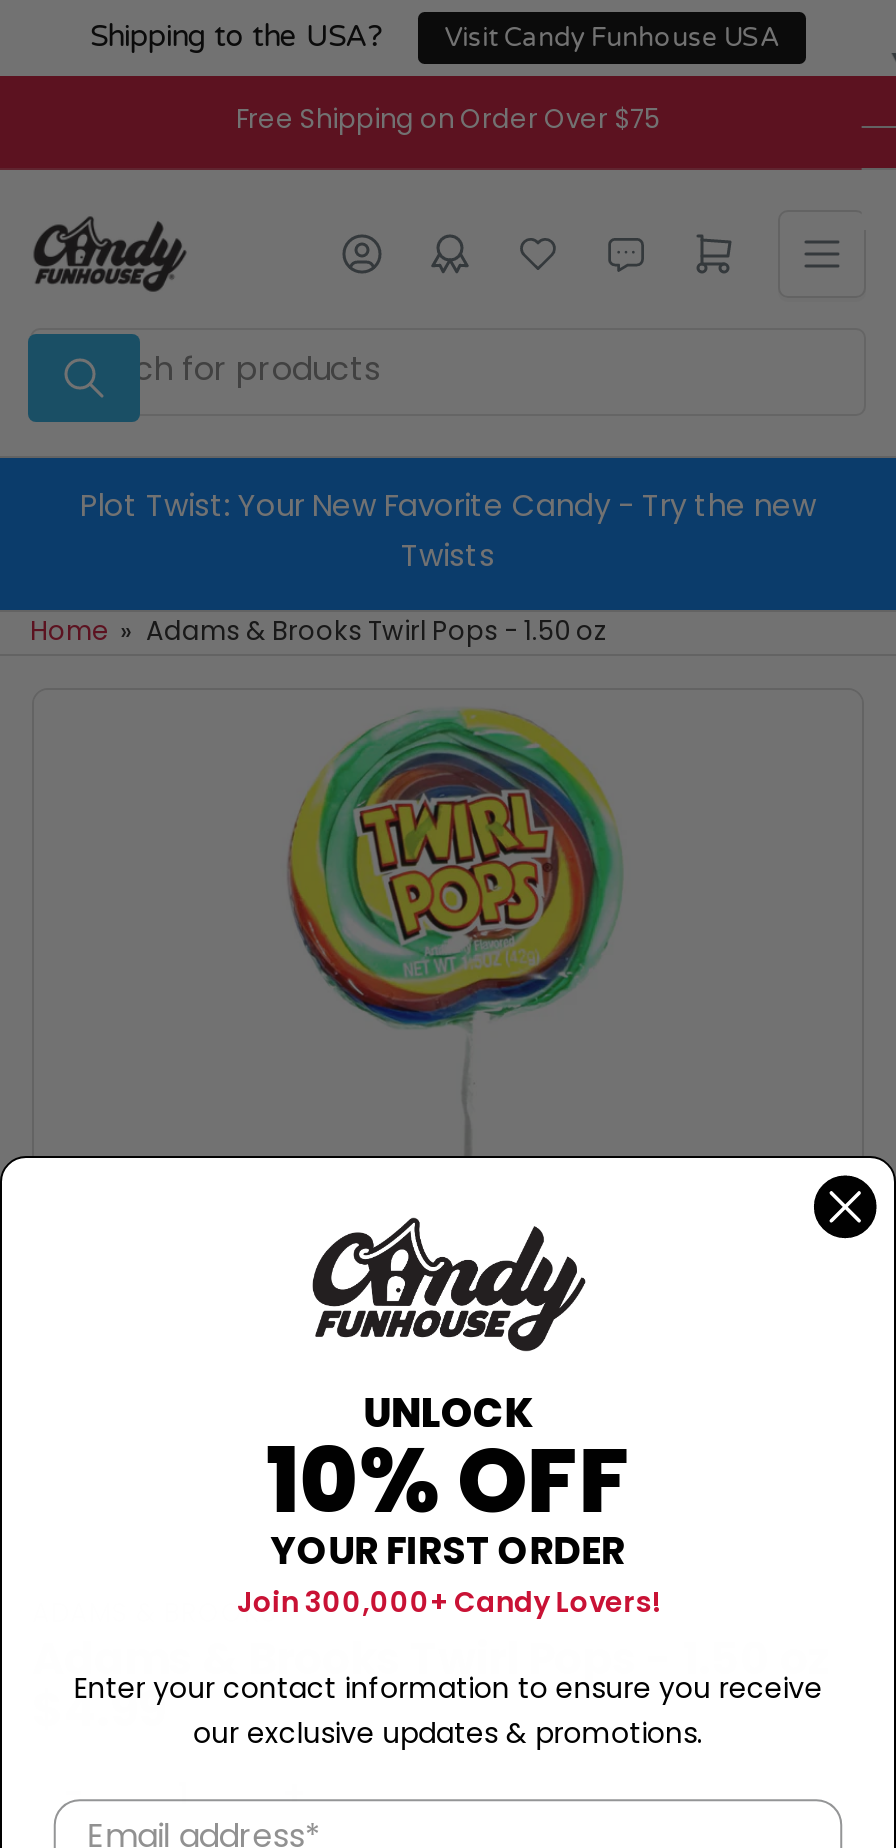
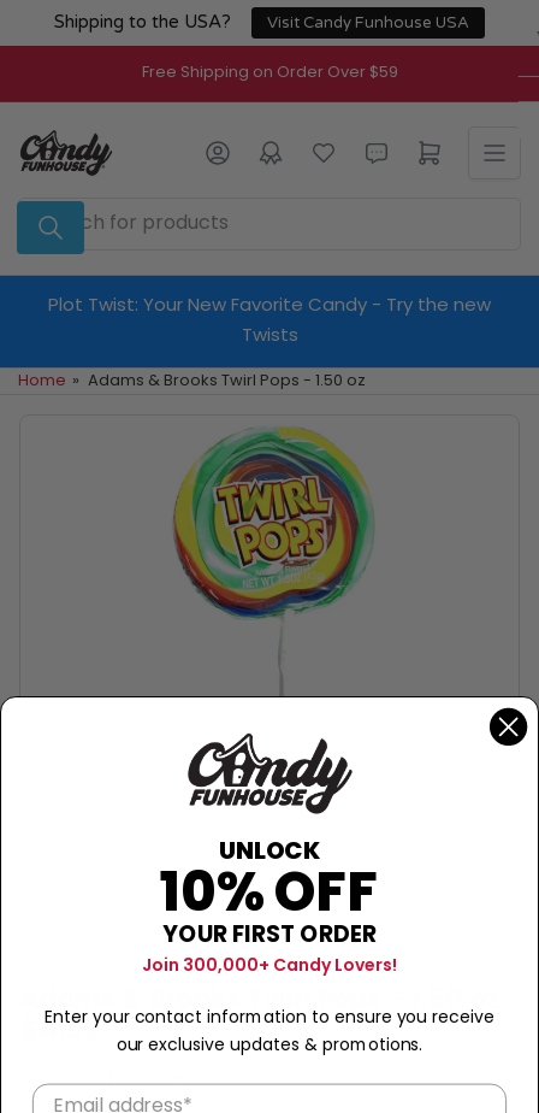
- Free Shipping on Order Over $75
+ Free Shipping on Order Over $59
